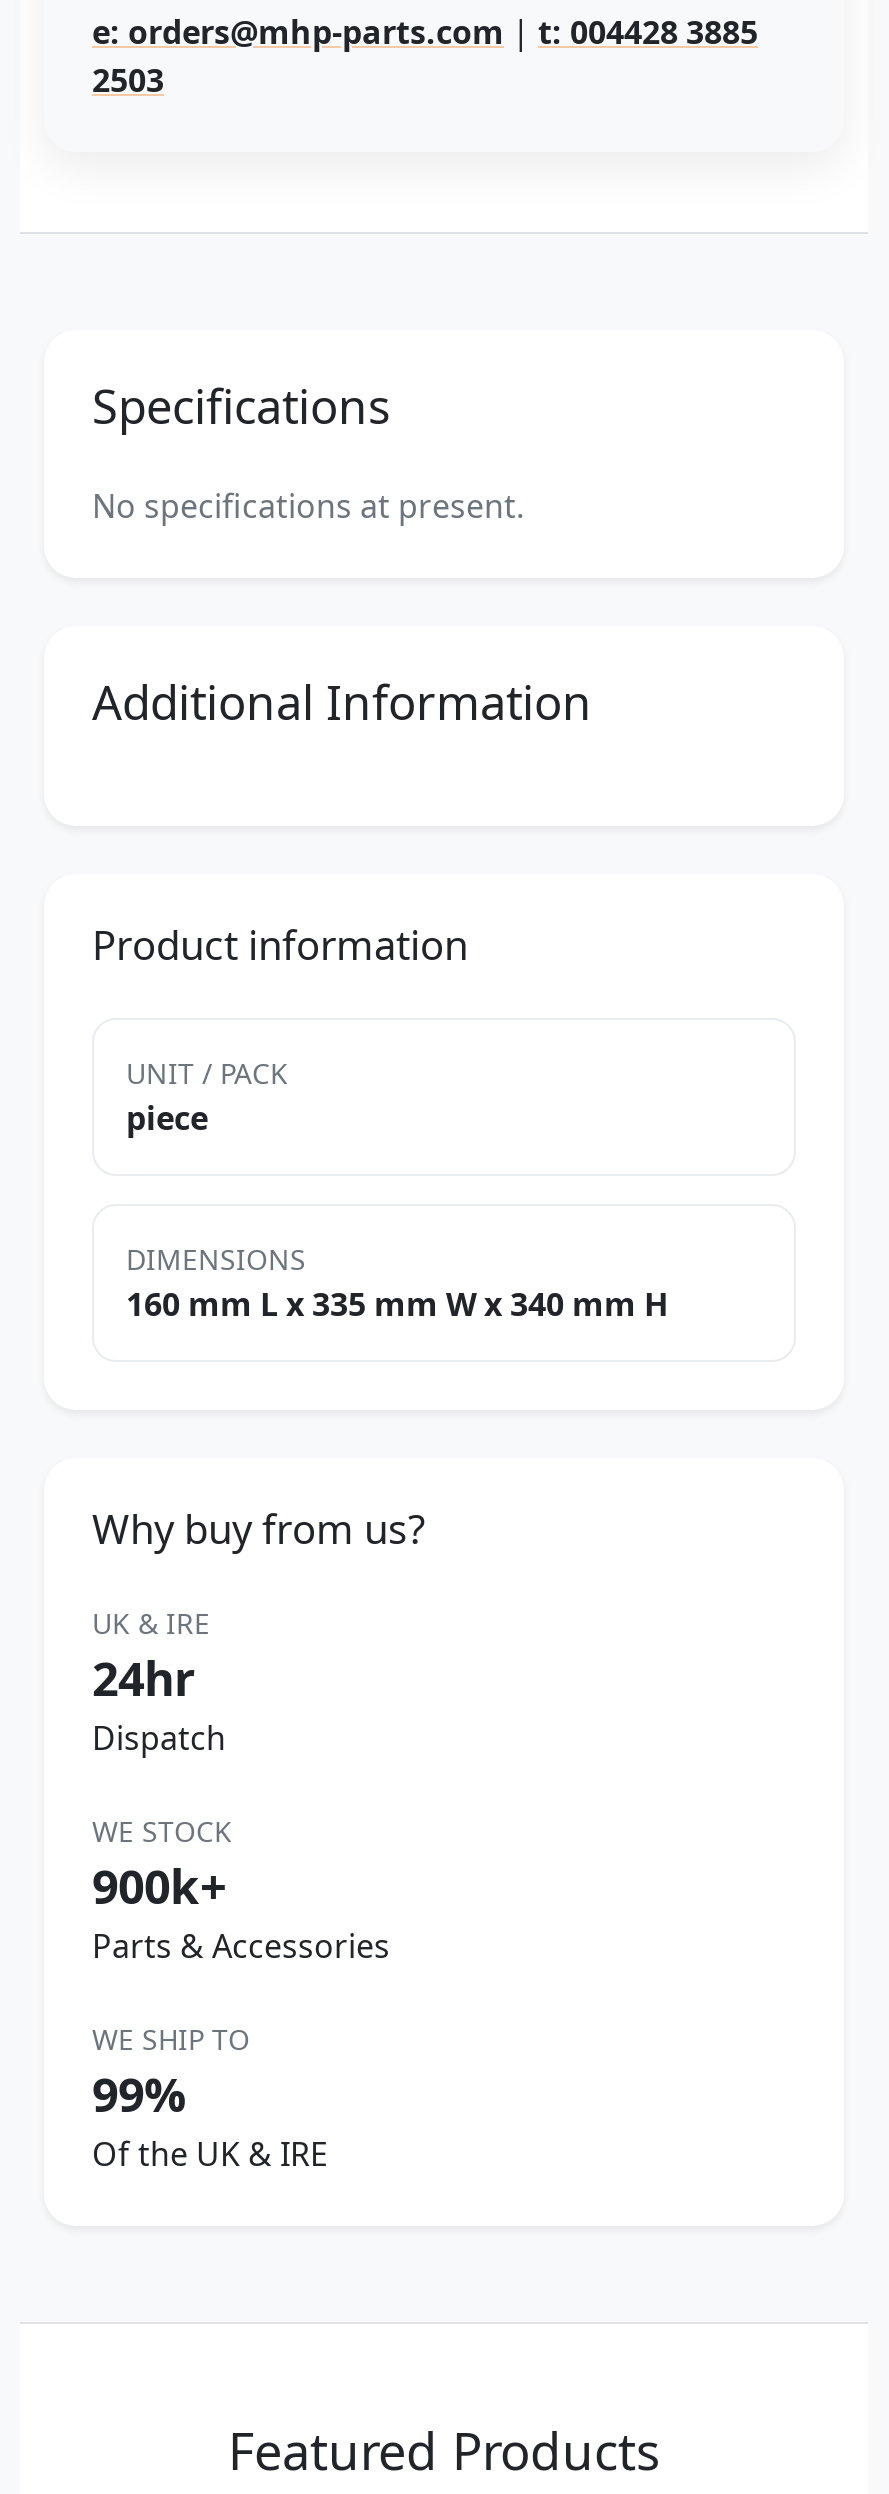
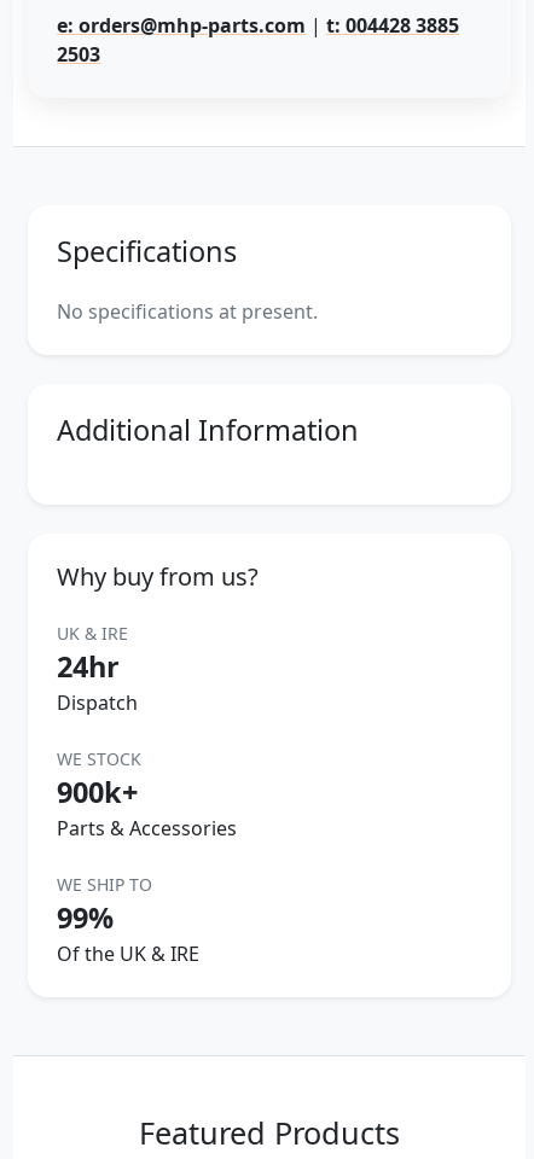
- Product information
- UNIT / PACK
- piece
- DIMENSIONS
- 160 mm L x 335 mm W x 340 mm H
